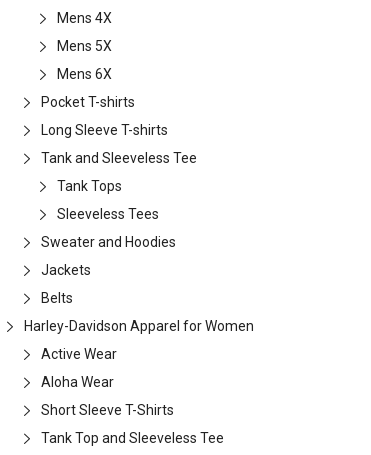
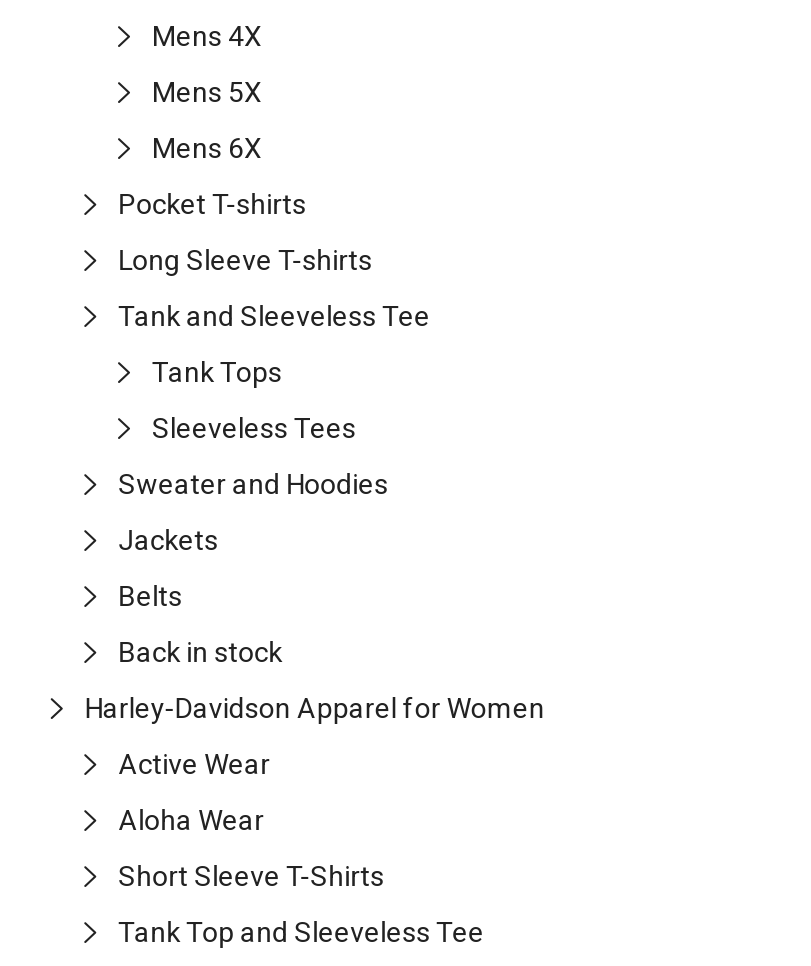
+ Back in stock
